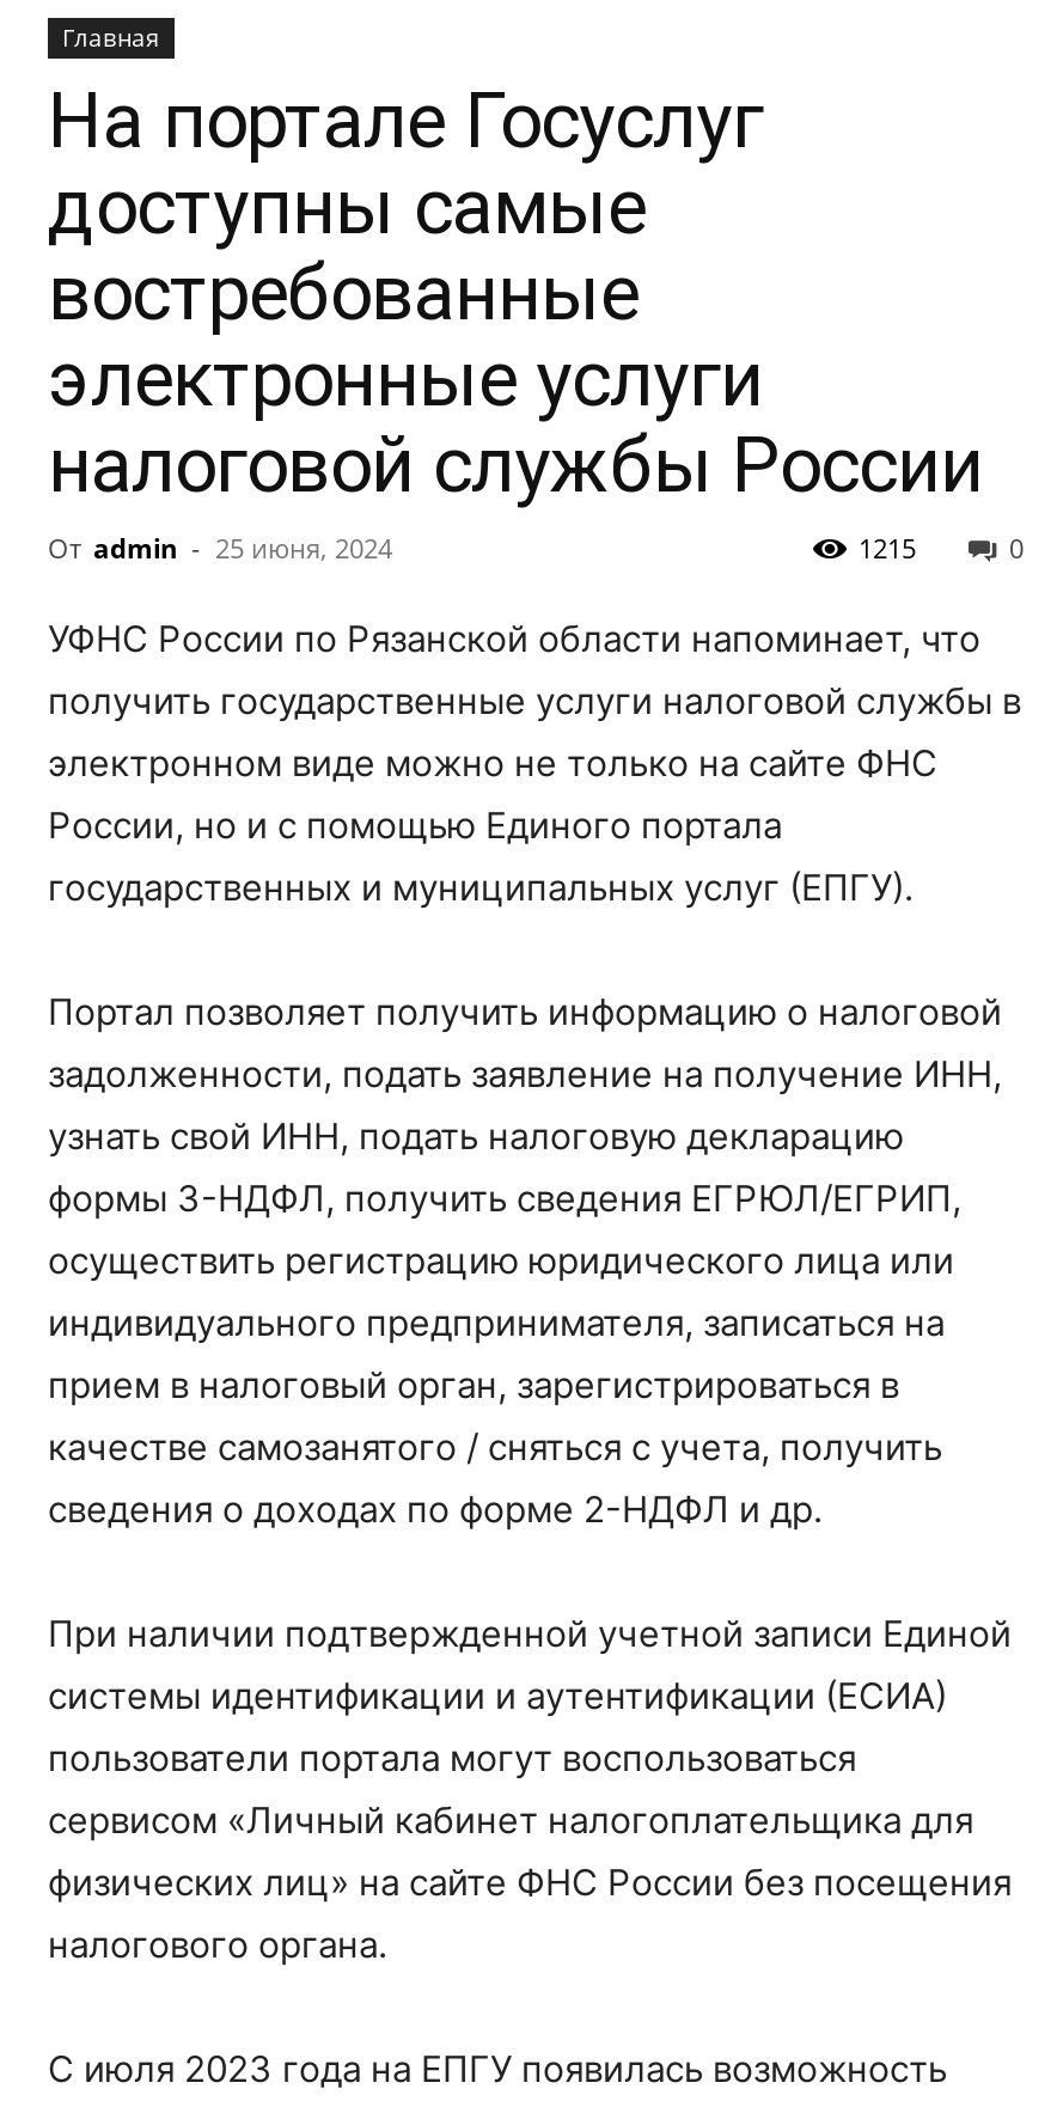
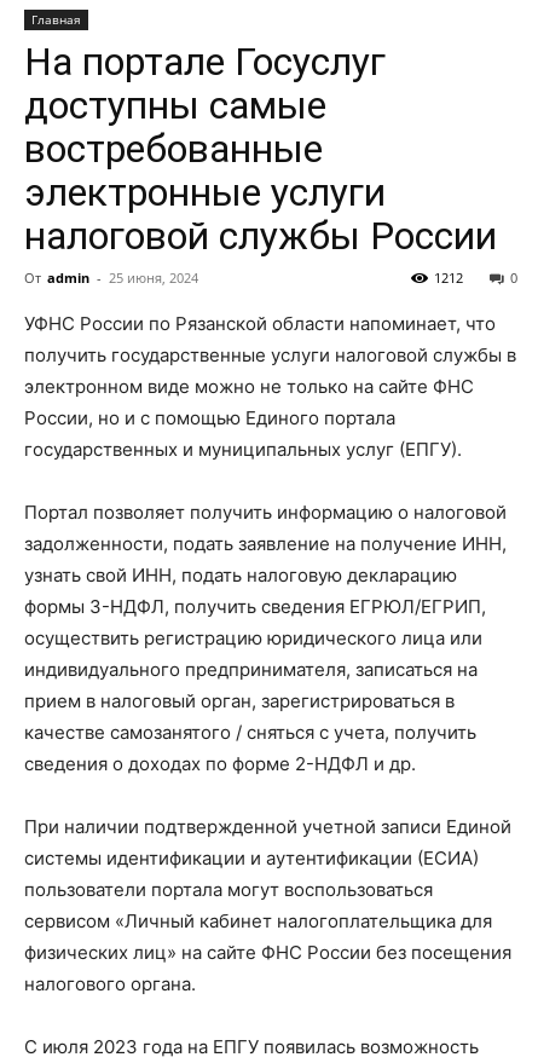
- 1215
+ 1212
